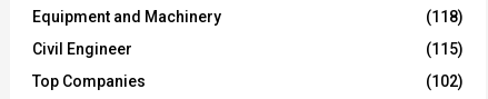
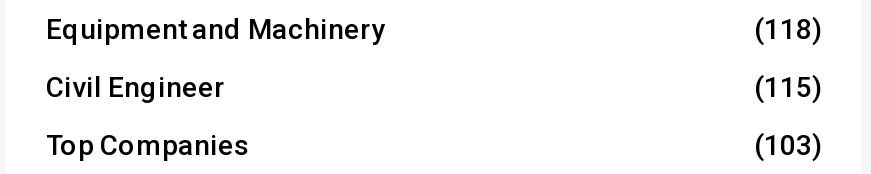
- (102)
+ (103)
